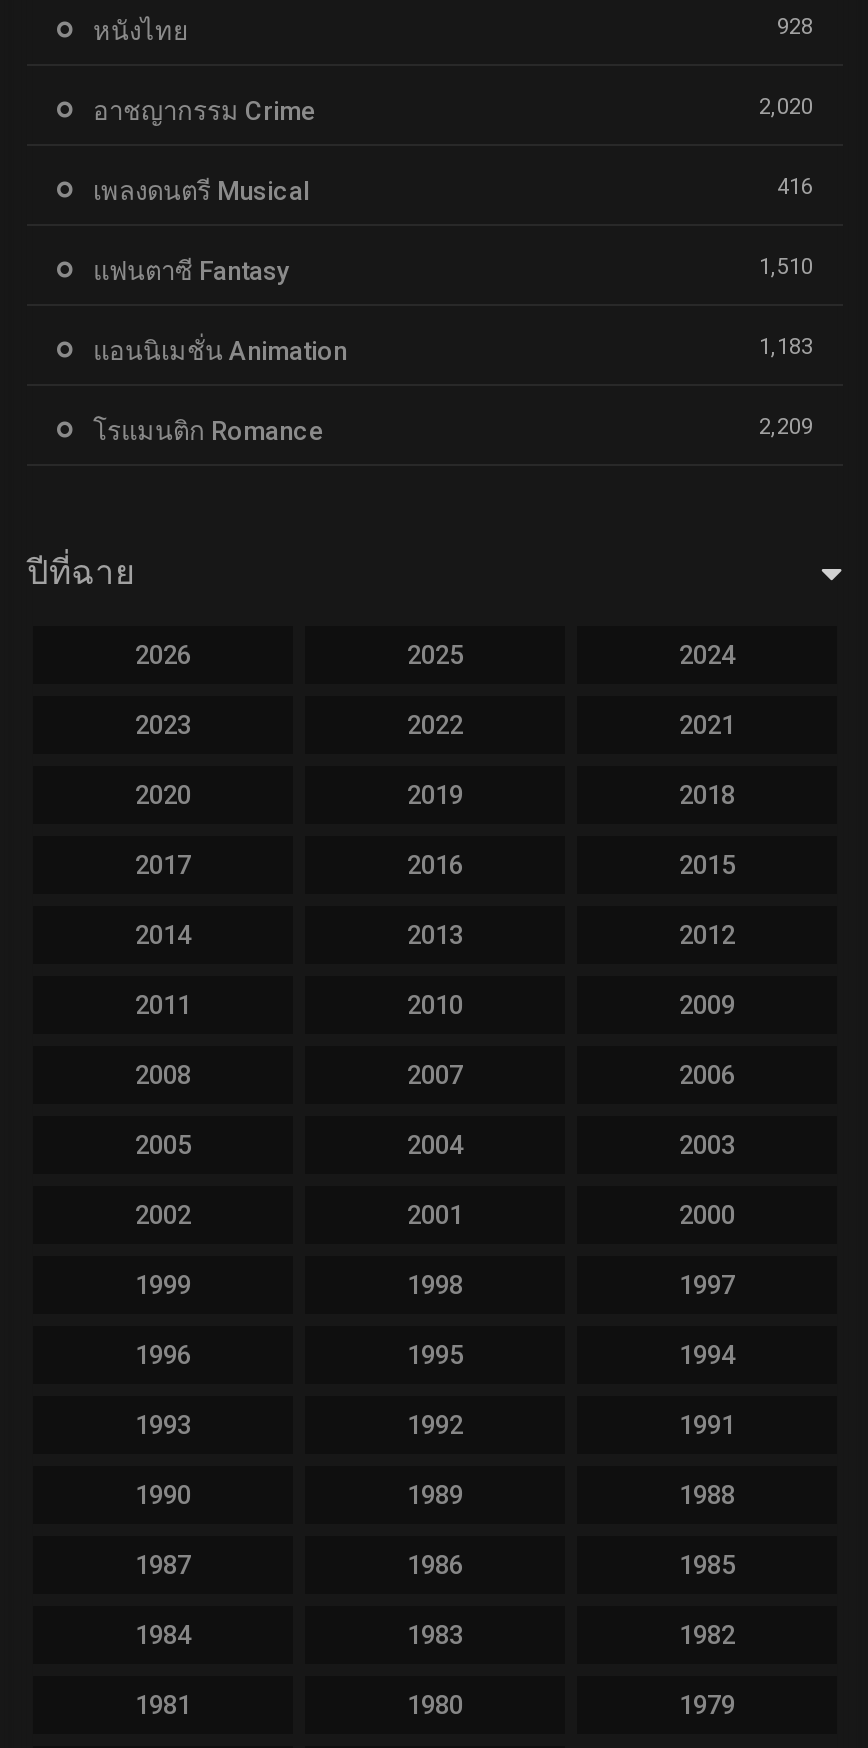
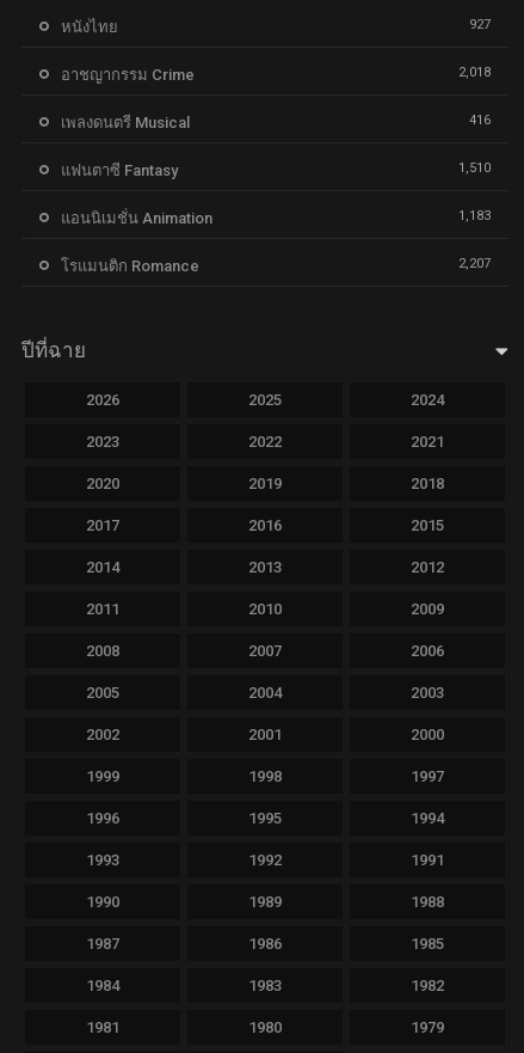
- 928
+ 927

- 2,020
+ 2,018

- 2,209
+ 2,207
